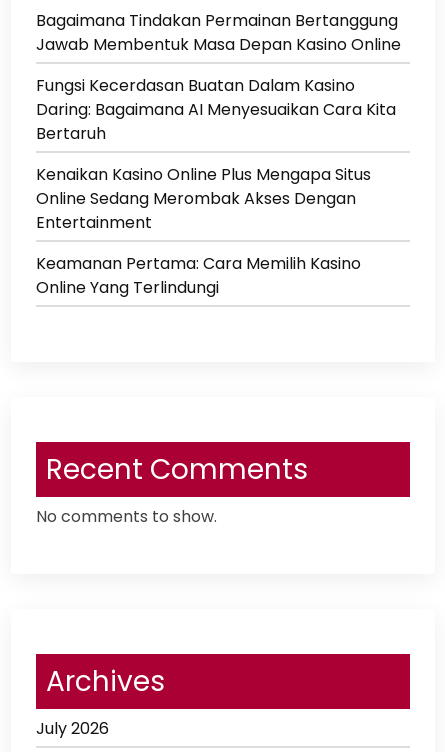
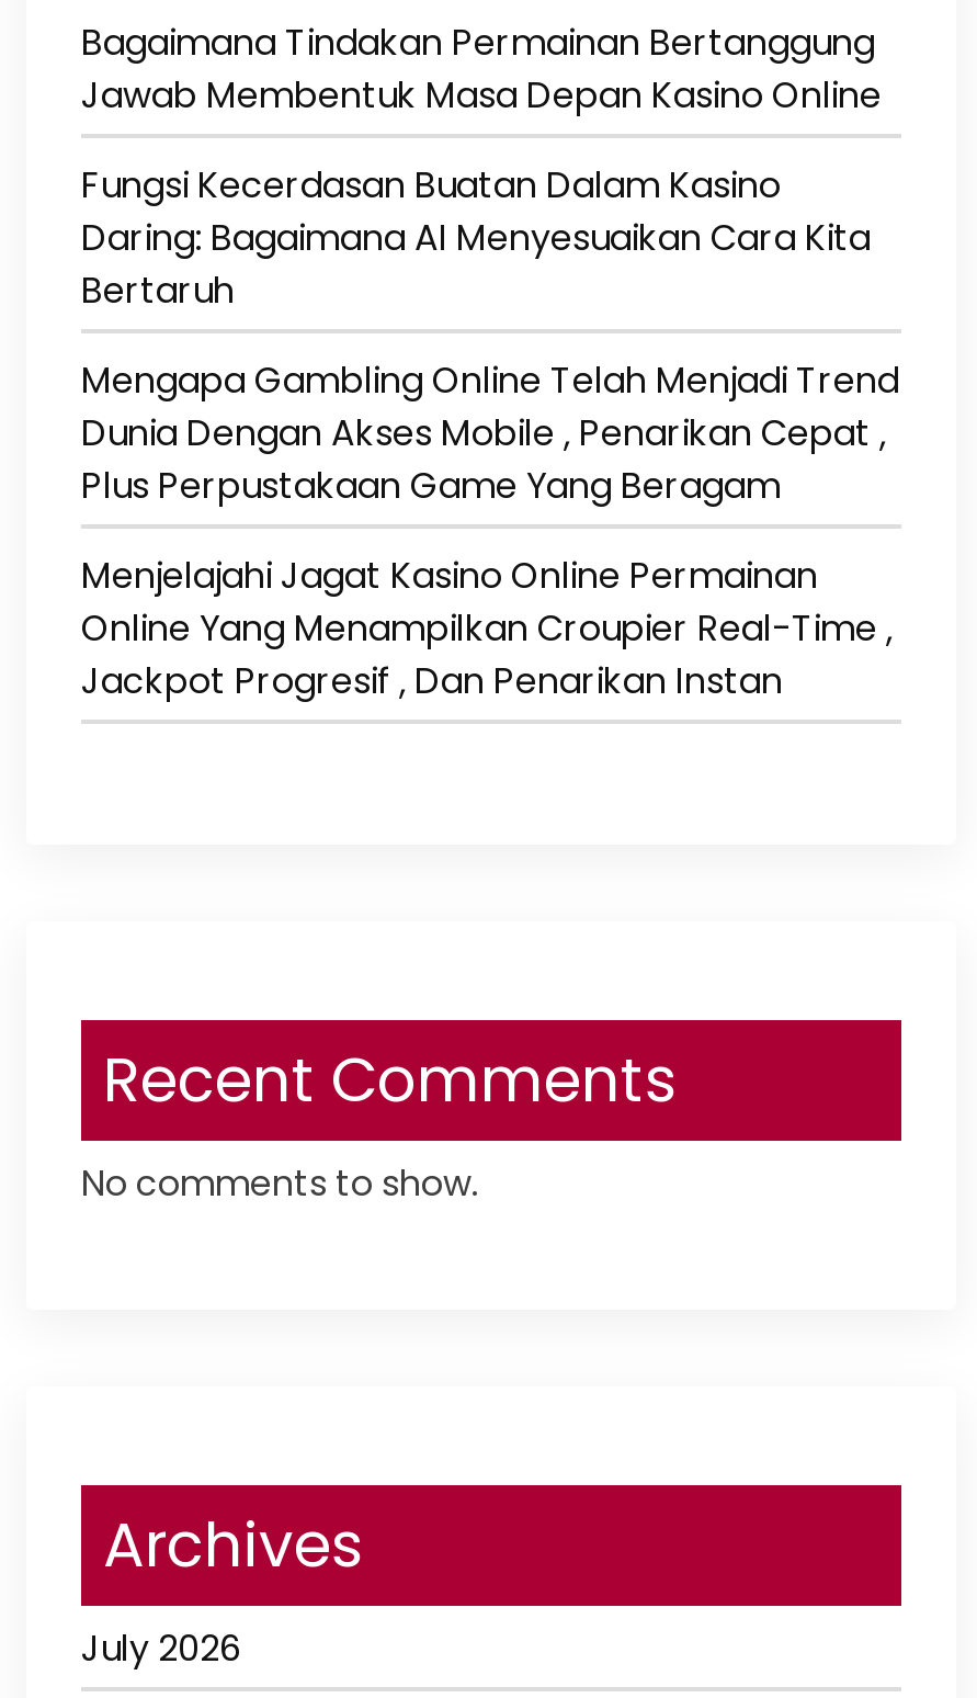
- Kenaikan Kasino Online Plus Mengapa Situs
- Online Sedang Merombak Akses Dengan
- Entertainment
+ Mengapa Gambling Online Telah Menjadi Trend
+ Dunia Dengan Akses Mobile , Penarikan Cepat ,
+ Plus Perpustakaan Game Yang Beragam

- Keamanan Pertama: Cara Memilih Kasino
- Online Yang Terlindungi
+ Menjelajahi Jagat Kasino Online Permainan
+ Online Yang Menampilkan Croupier Real-Time ,
+ Jackpot Progresif , Dan Penarikan Instan
